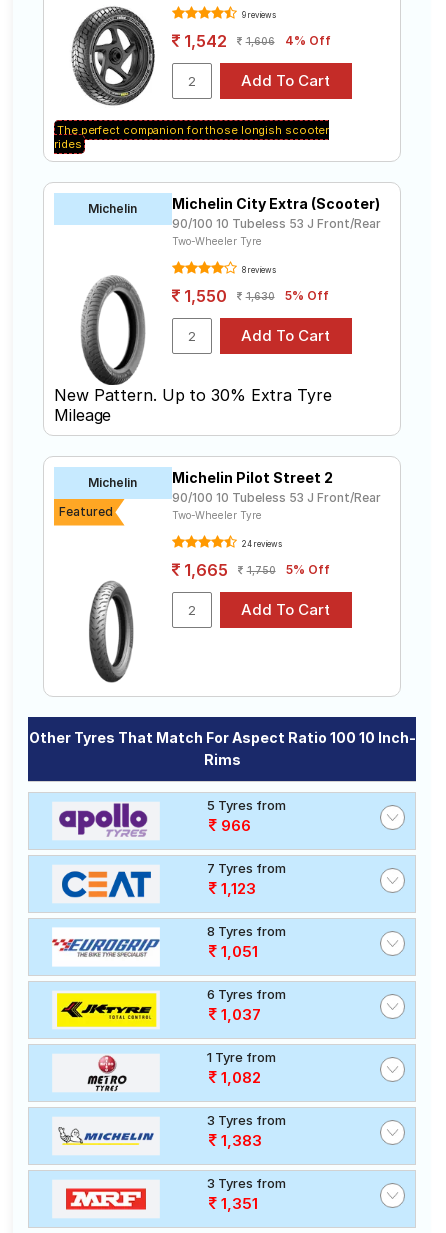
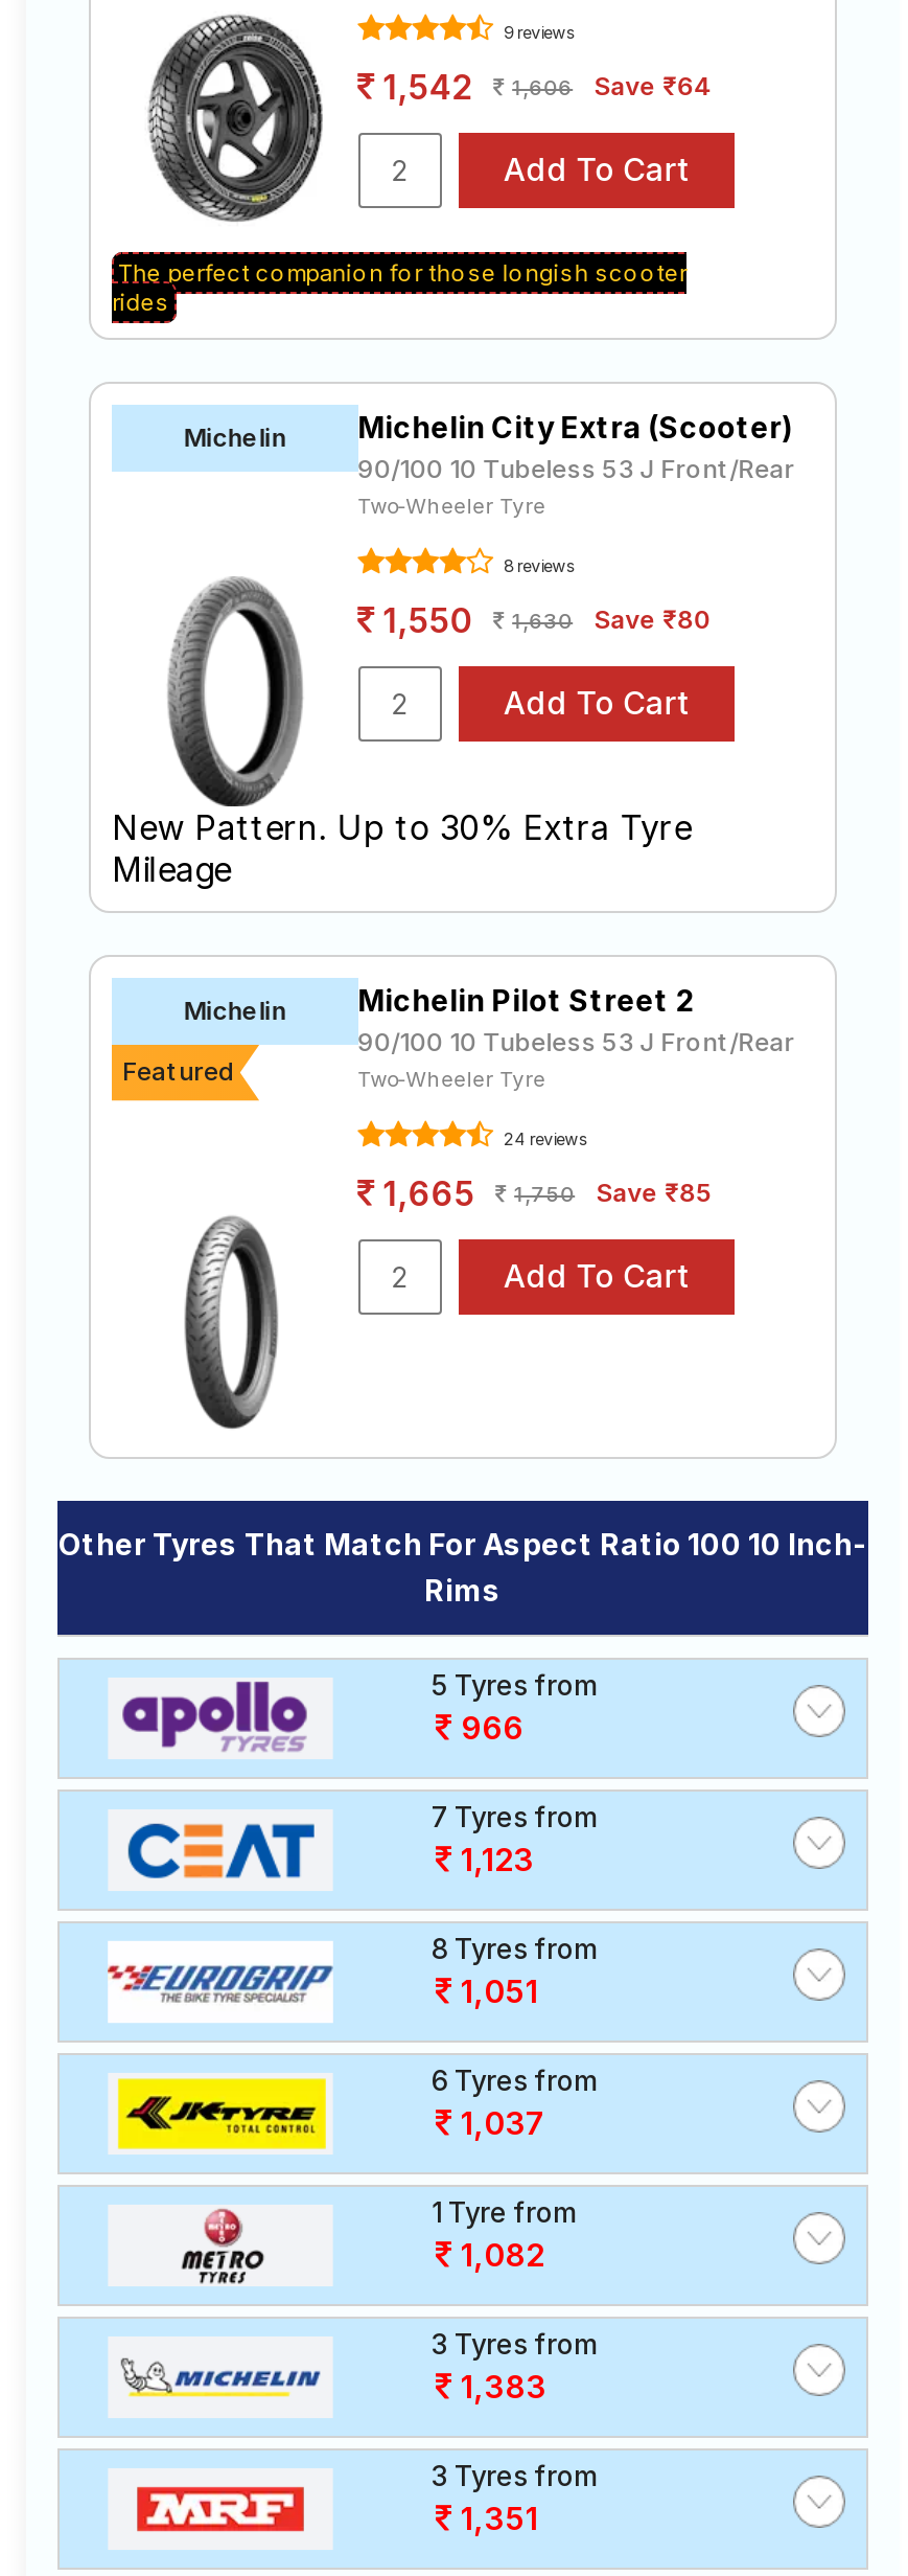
- 1,542 1,606 4% Off
+ 1,542 1,606 Save ₹64

- 1,550 1,630 5% Off
+ 1,550 1,630 Save ₹80

- 5% Off
+ Save ₹85
